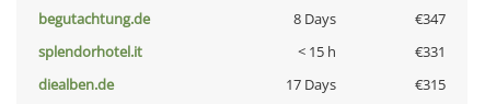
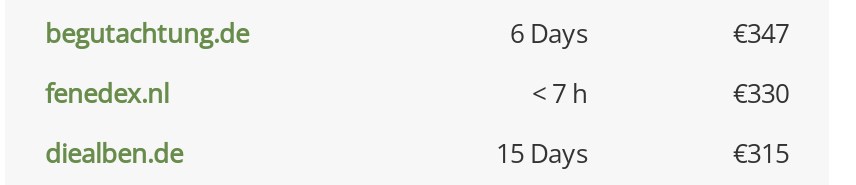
- 8 Days
+ 6 Days

- splendorhotel.it
- < 15 h
- €331
+ fenedex.nl
+ < 7 h
+ €330

- 17 Days
+ 15 Days
